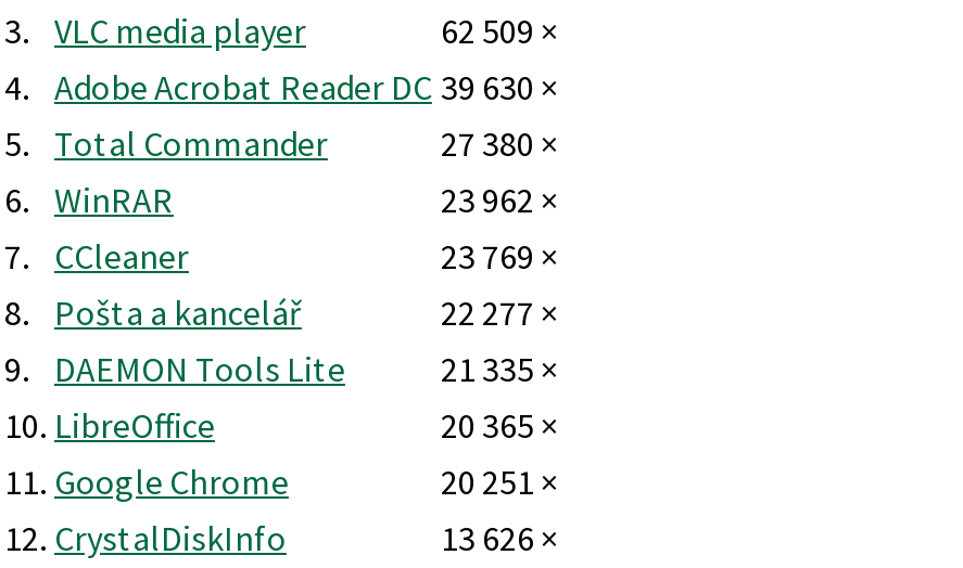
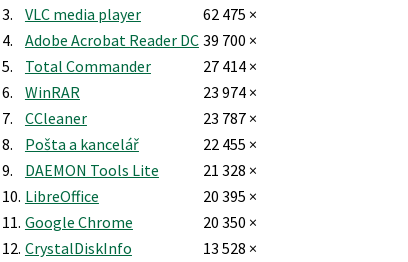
- 62 509 ×
+ 62 475 ×

- 4. Adobe Acrobat Reader DC 39 630 ×
+ 4. Adobe Acrobat Reader DC 39 700 ×

- 27 380 ×
+ 27 414 ×

- 23 962 ×
+ 23 974 ×

- 23 769 ×
+ 23 787 ×

- 22 277 ×
+ 22 455 ×

- 21 335 ×
+ 21 328 ×

- 20 365 ×
+ 20 395 ×

- 20 251 ×
+ 20 350 ×

- 13 626 ×
+ 13 528 ×
